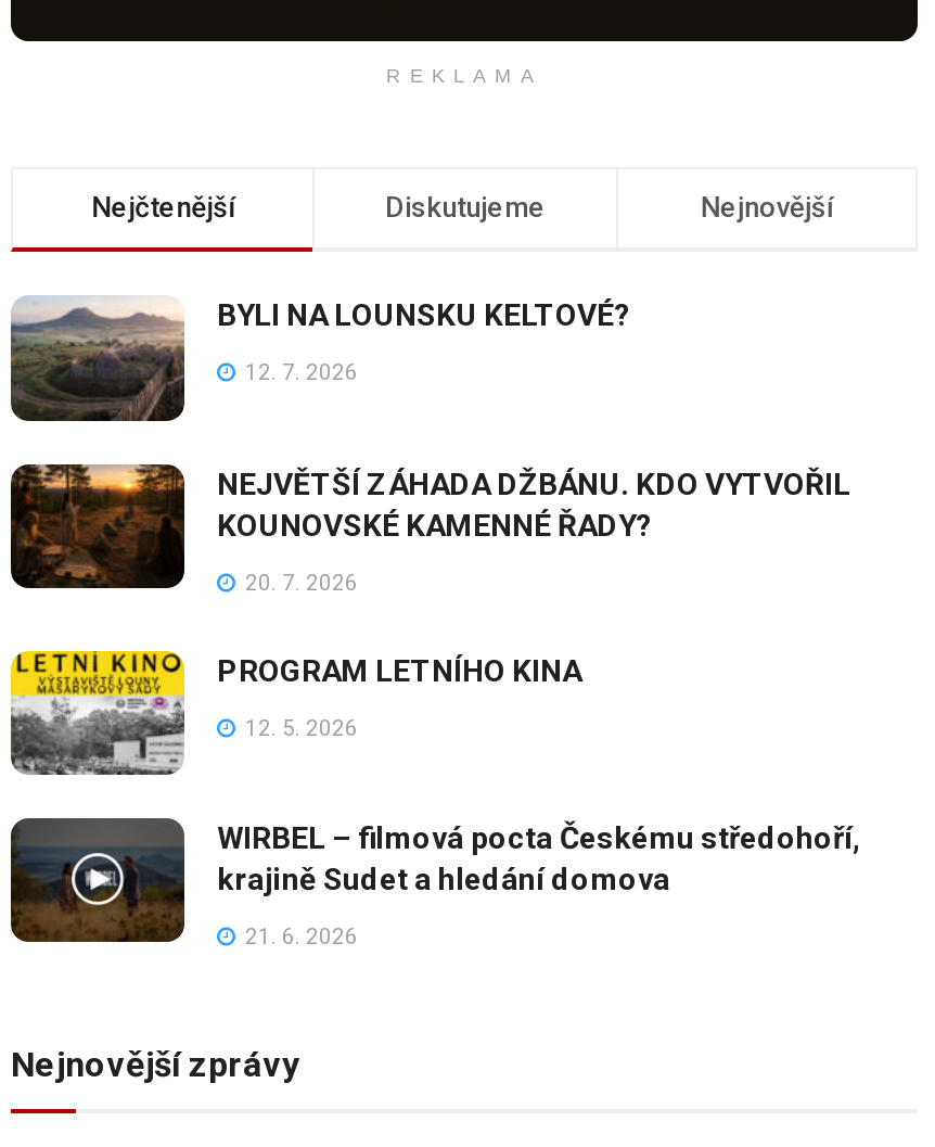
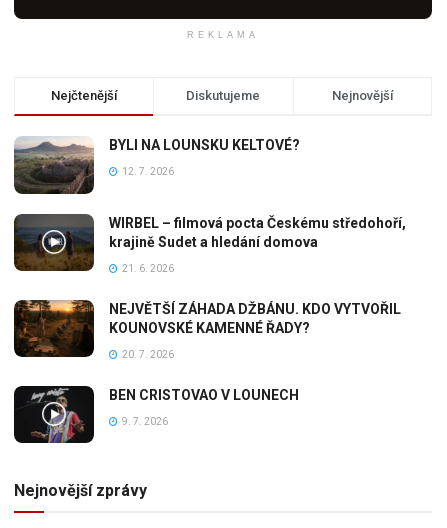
moved down: [image] | NEJVĚTŠÍ ZÁHADA DŽBÁNU. KDO VYTVOŘIL | KOUNOVSKÉ KAMENNÉ ŘADY? | 20. 7. 2026

- [image]
- PROGRAM LETNÍHO KINA
- 12. 5. 2026

moved up: [image] | WIRBEL – filmová pocta Českému středohoří, | krajině Sudet a hledání domova | 21. 6. 2026

+ [image]
+ BEN CRISTOVAO V LOUNECH
+ 9. 7. 2026
